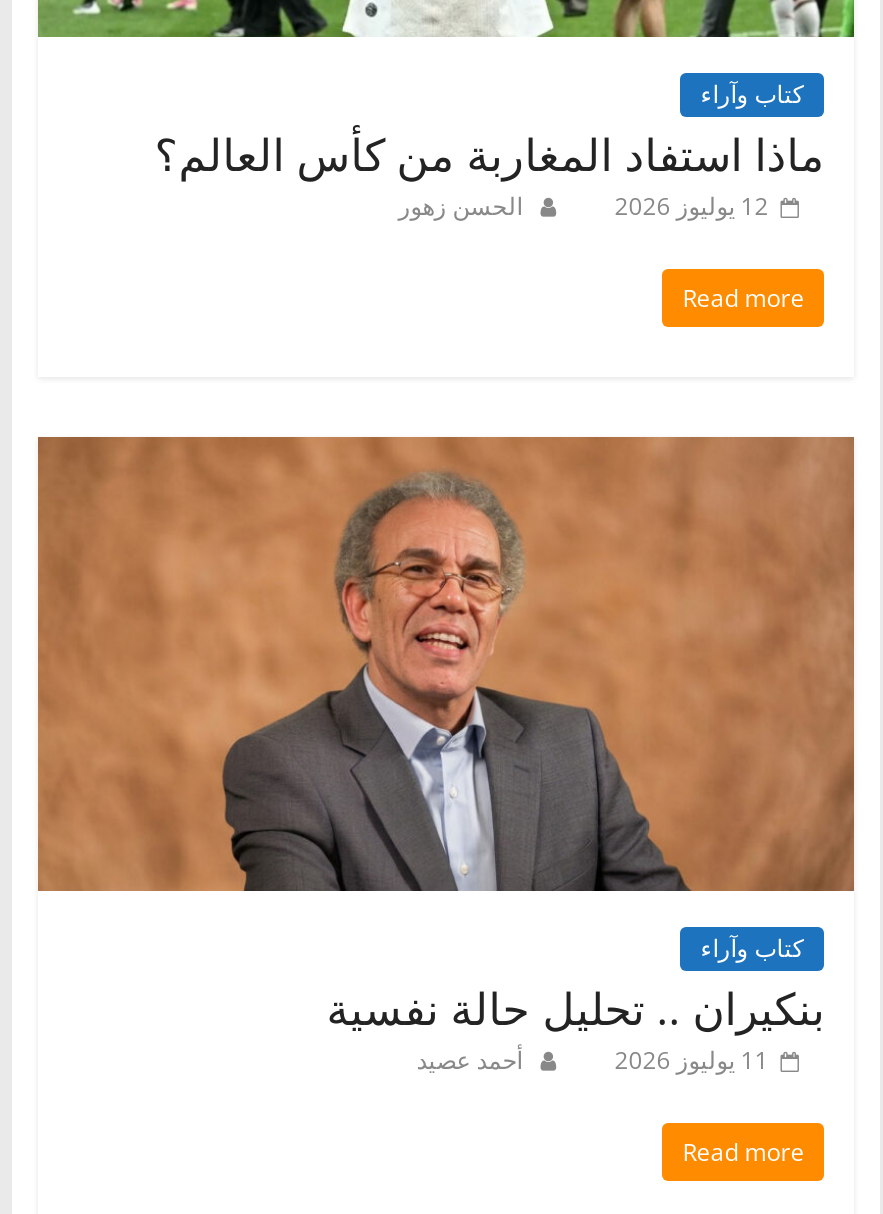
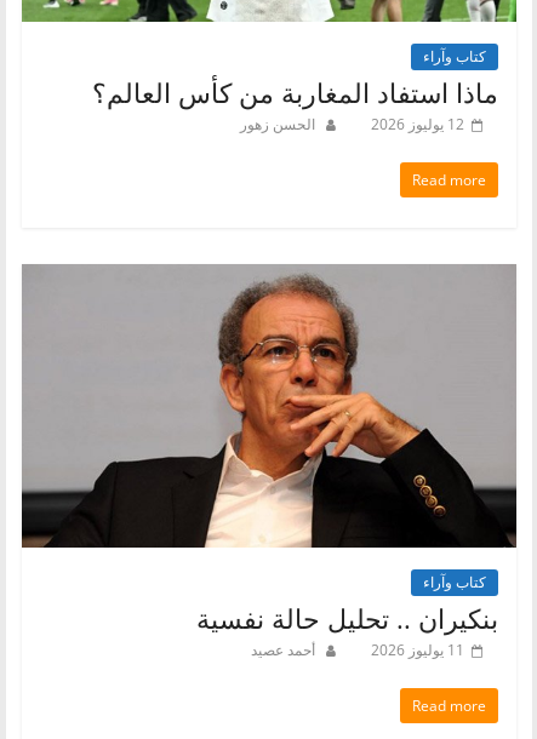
- [image]
+ [image]
